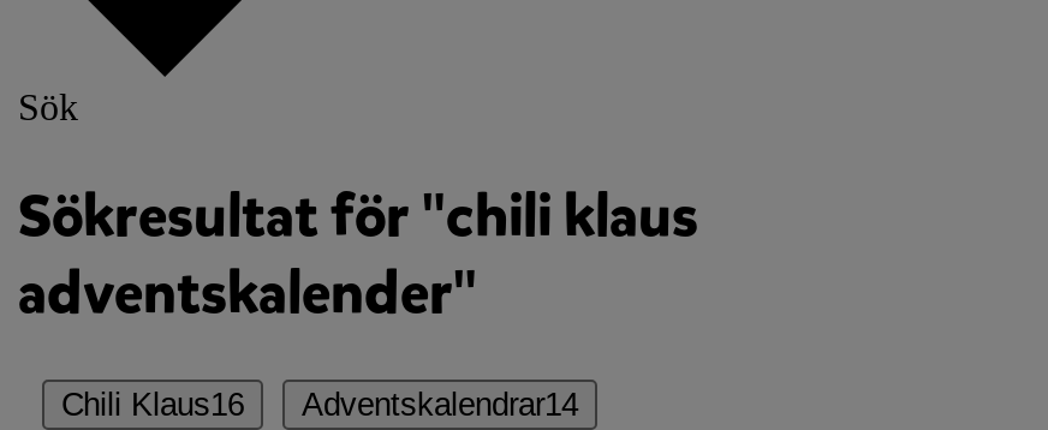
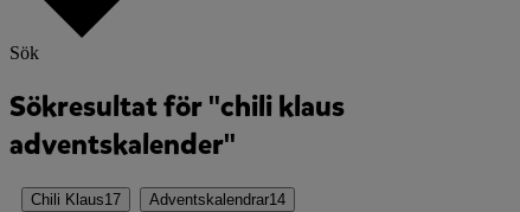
- Chili Klaus16 Adventskalendrar14
+ Chili Klaus17 Adventskalendrar14
